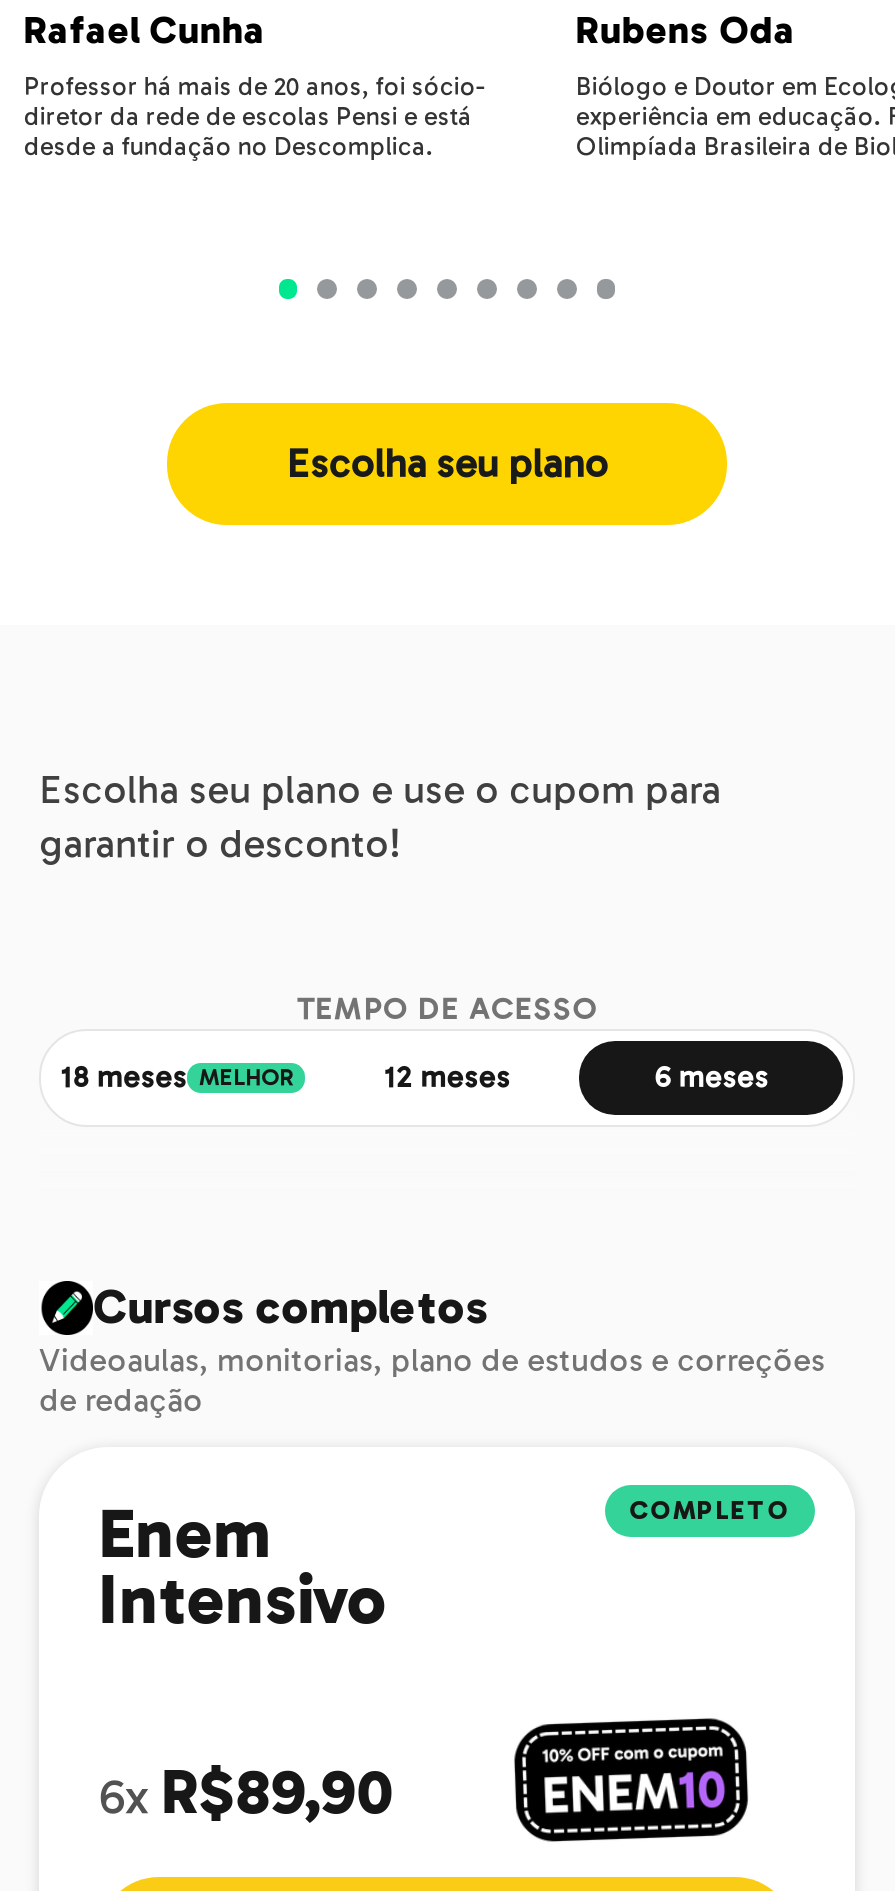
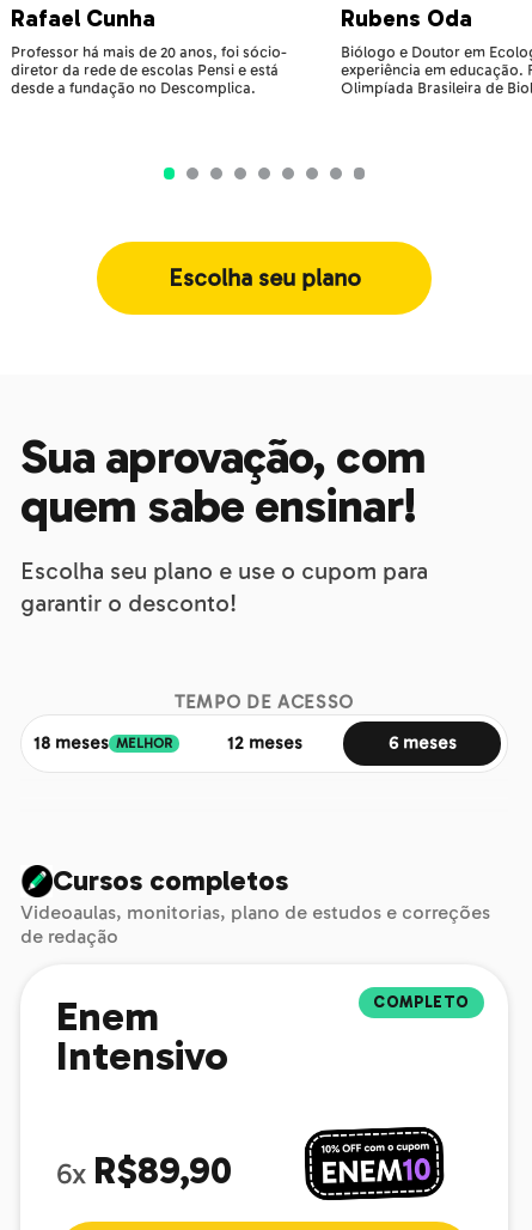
+ Sua aprovação, com
+ quem sabe ensinar!
